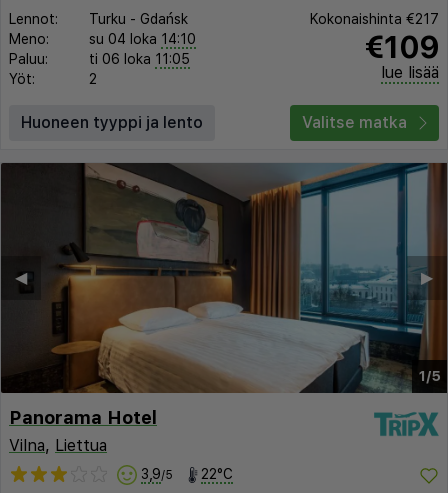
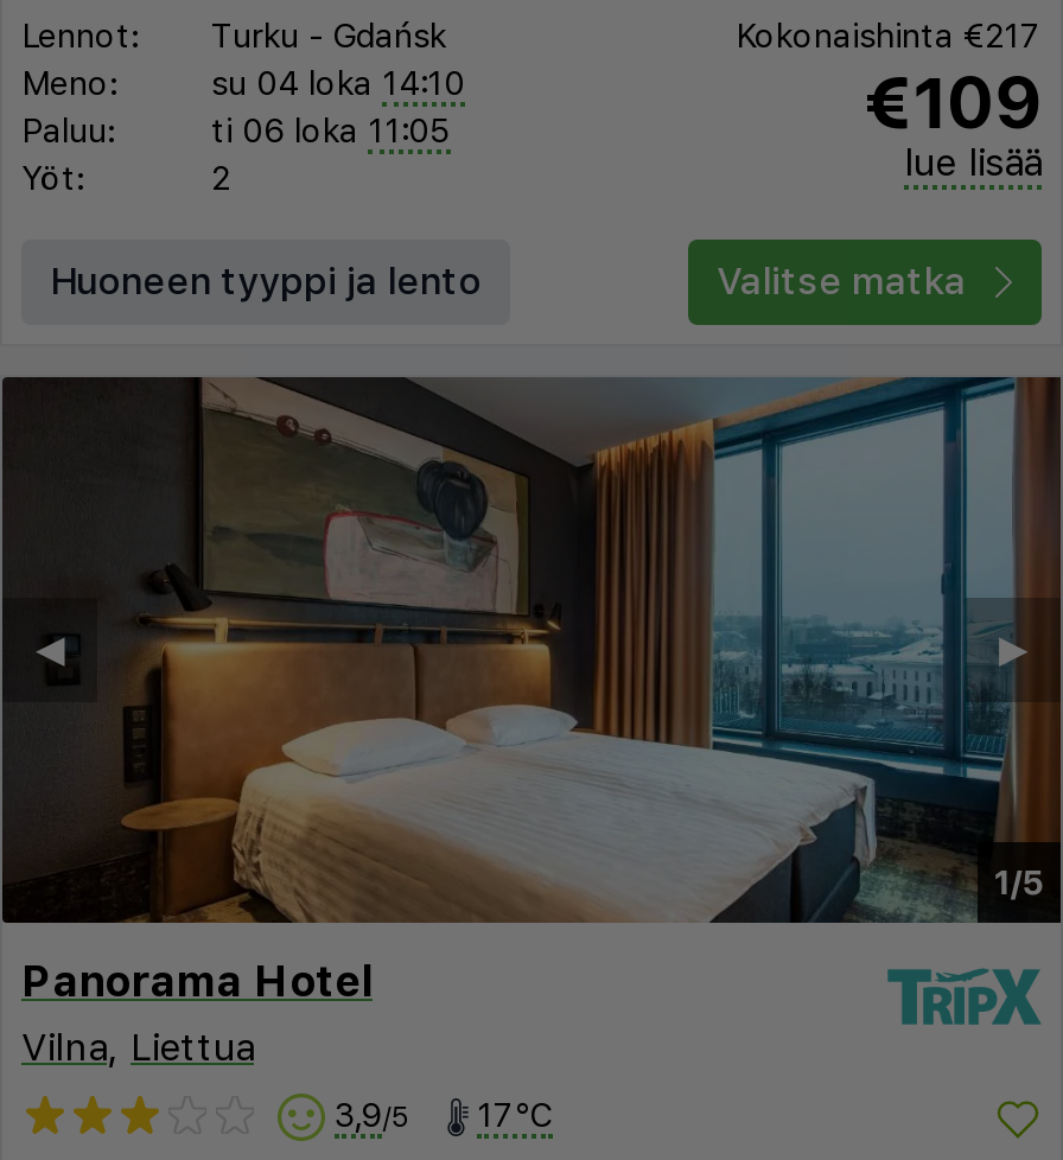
- 3,9/5 22°C
+ 3,9/5 17°C
